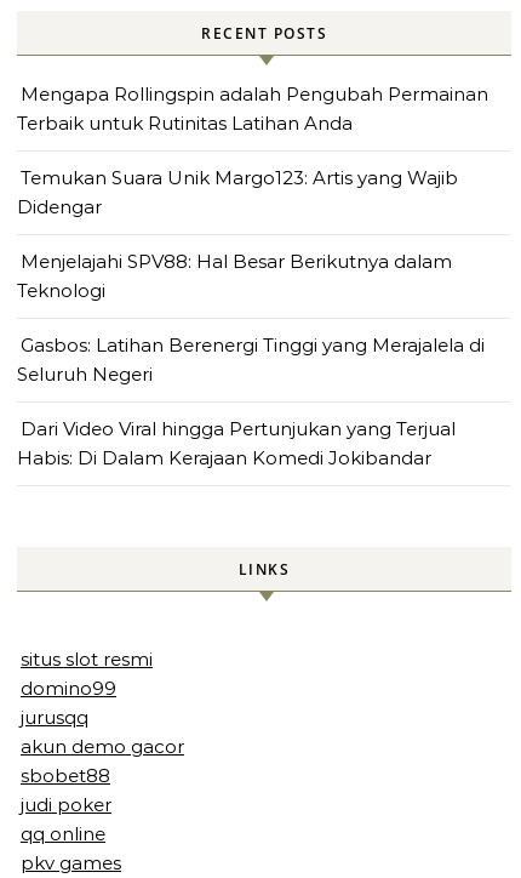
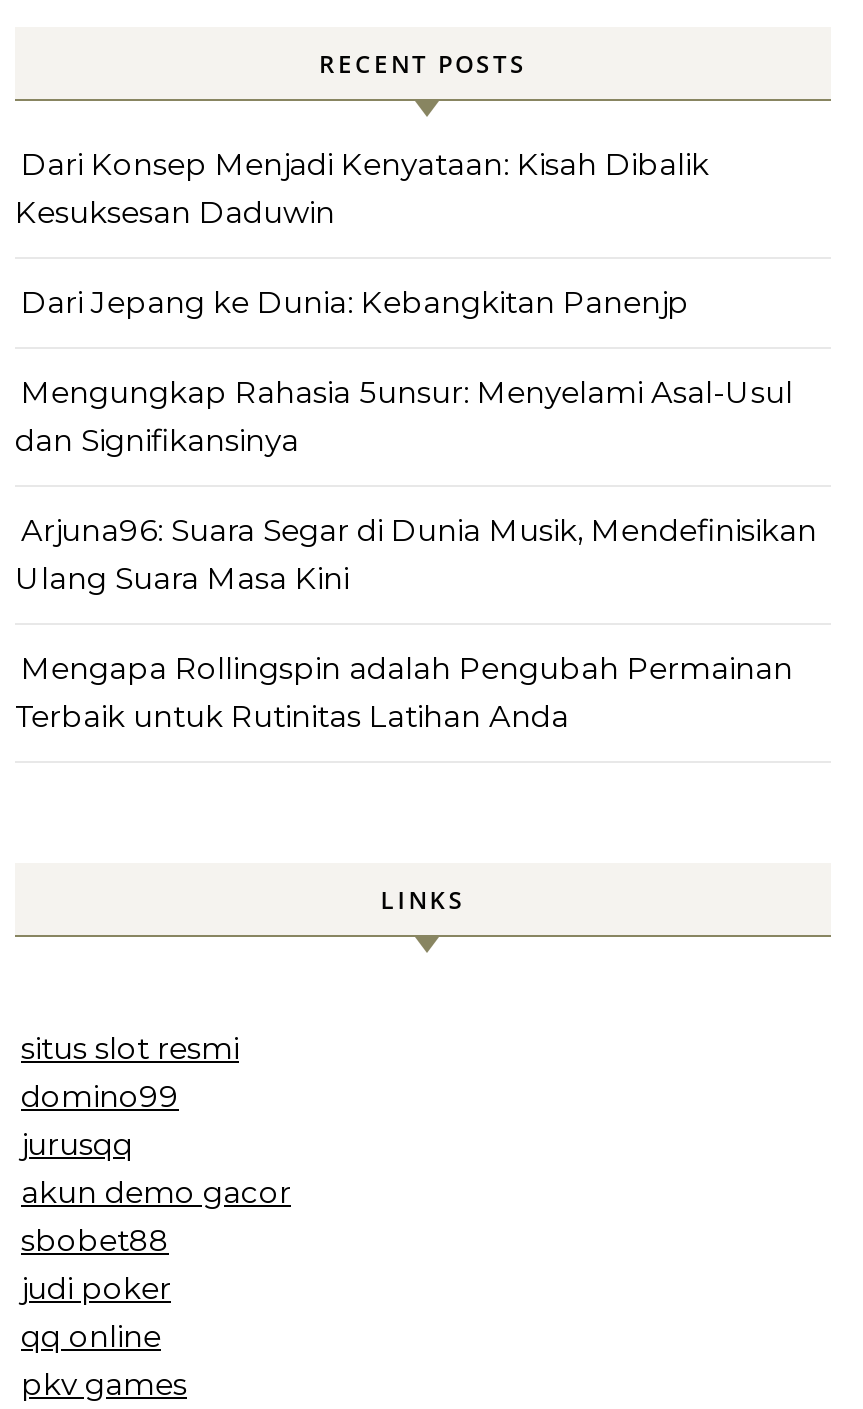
+ Dari Konsep Menjadi Kenyataan: Kisah Dibalik
+ Kesuksesan Daduwin
+ Dari Jepang ke Dunia: Kebangkitan Panenjp
+ Mengungkap Rahasia 5unsur: Menyelami Asal-Usul
+ dan Signifikansinya
+ Arjuna96: Suara Segar di Dunia Musik, Mendefinisikan
+ Ulang Suara Masa Kini

moved down: Mengapa Rollingspin adalah Pengubah Permainan | Terbaik untuk Rutinitas Latihan Anda

- Temukan Suara Unik Margo123: Artis yang Wajib
- Didengar
- Menjelajahi SPV88: Hal Besar Berikutnya dalam
- Teknologi
- Gasbos: Latihan Berenergi Tinggi yang Merajalela di
- Seluruh Negeri
- Dari Video Viral hingga Pertunjukan yang Terjual
- Habis: Di Dalam Kerajaan Komedi Jokibandar
